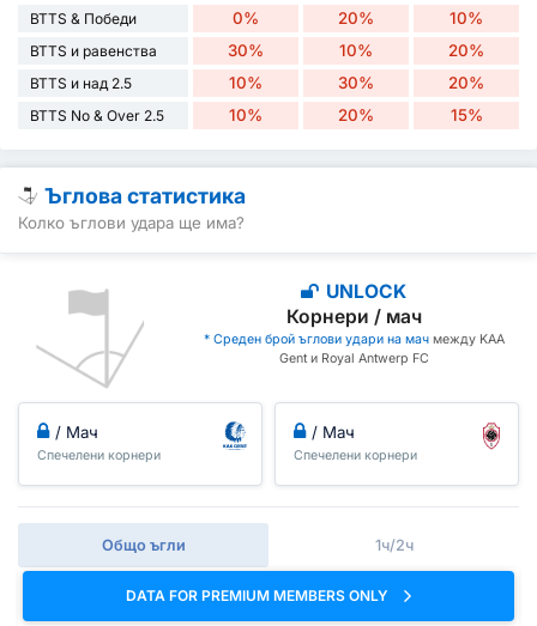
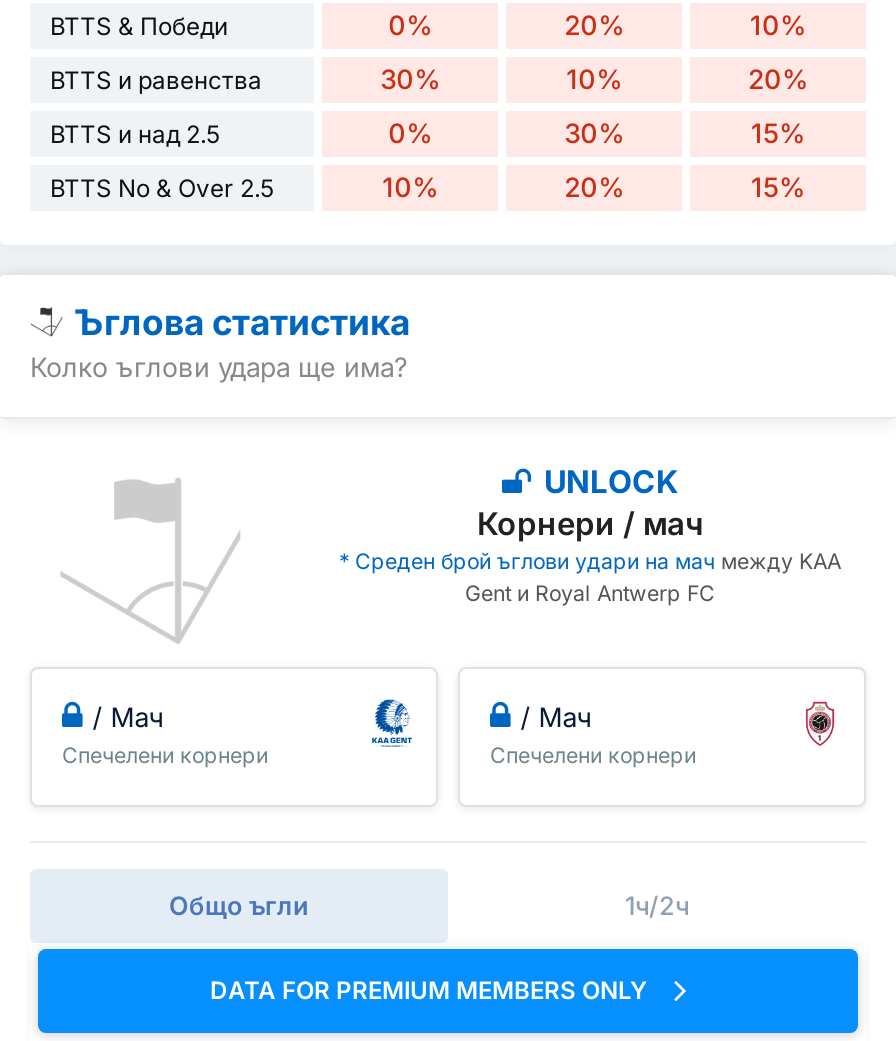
- 10%
+ 0%

- 20%
+ 15%
